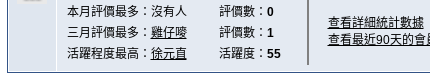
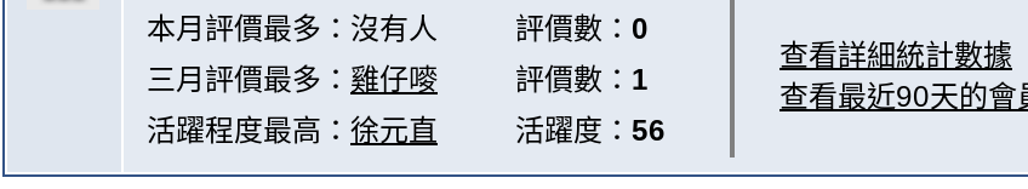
- 活躍度：55
+ 活躍度：56
